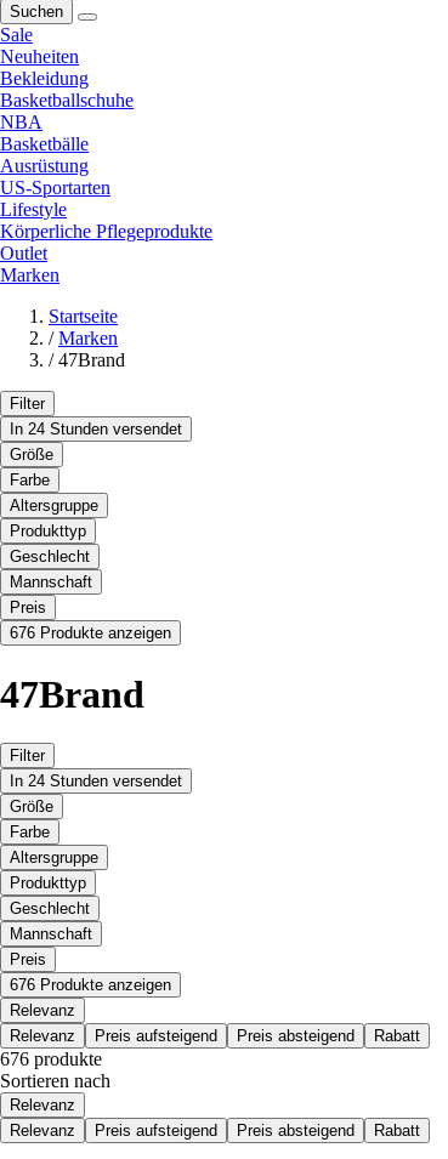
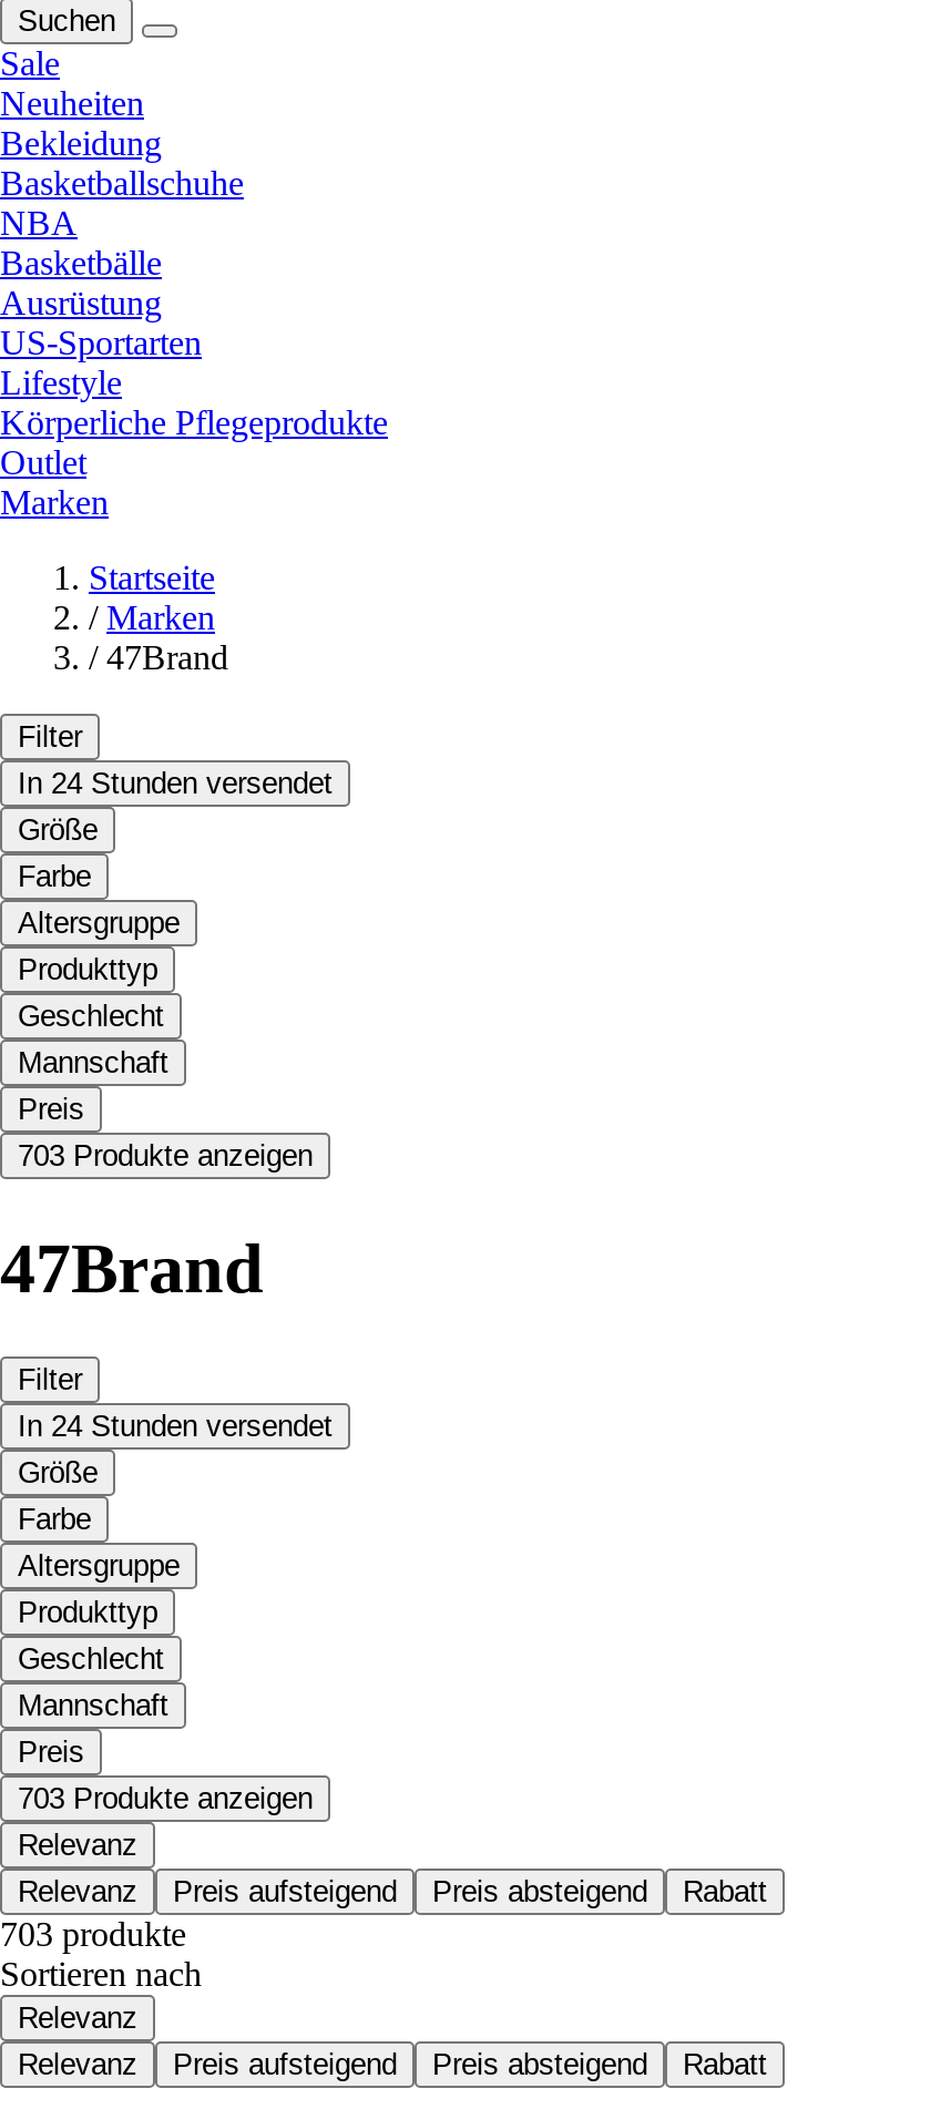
- 676 Produkte anzeigen
+ 703 Produkte anzeigen

- 676 Produkte anzeigen
+ 703 Produkte anzeigen

- 676 produkte
+ 703 produkte
